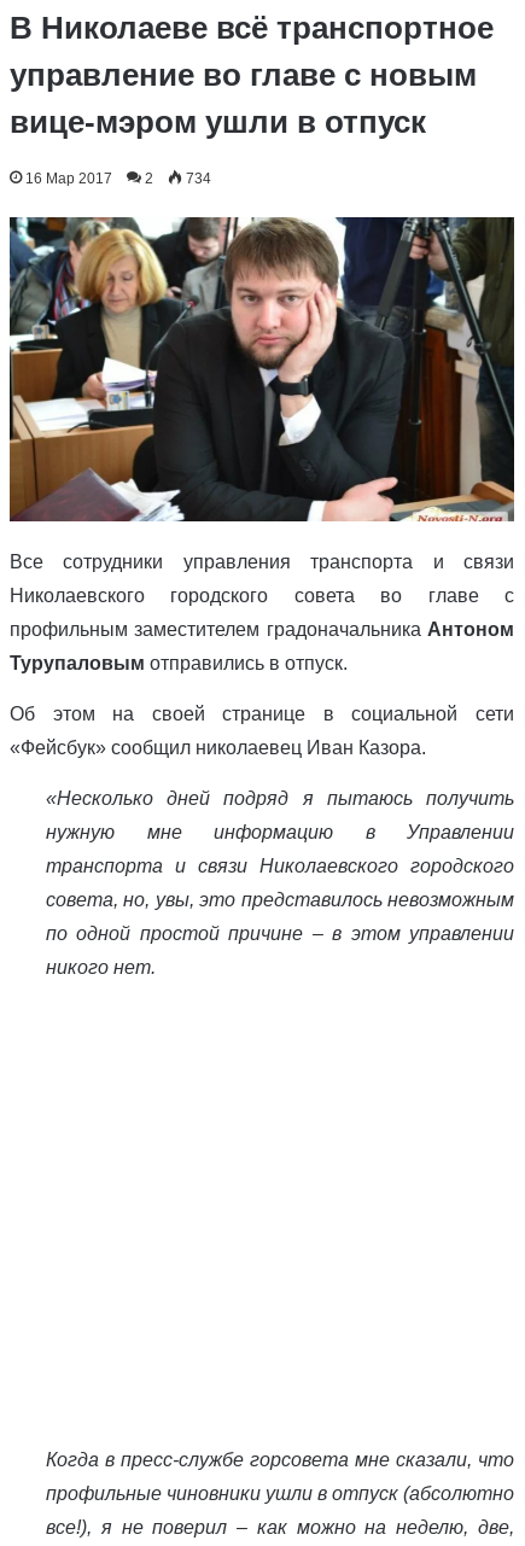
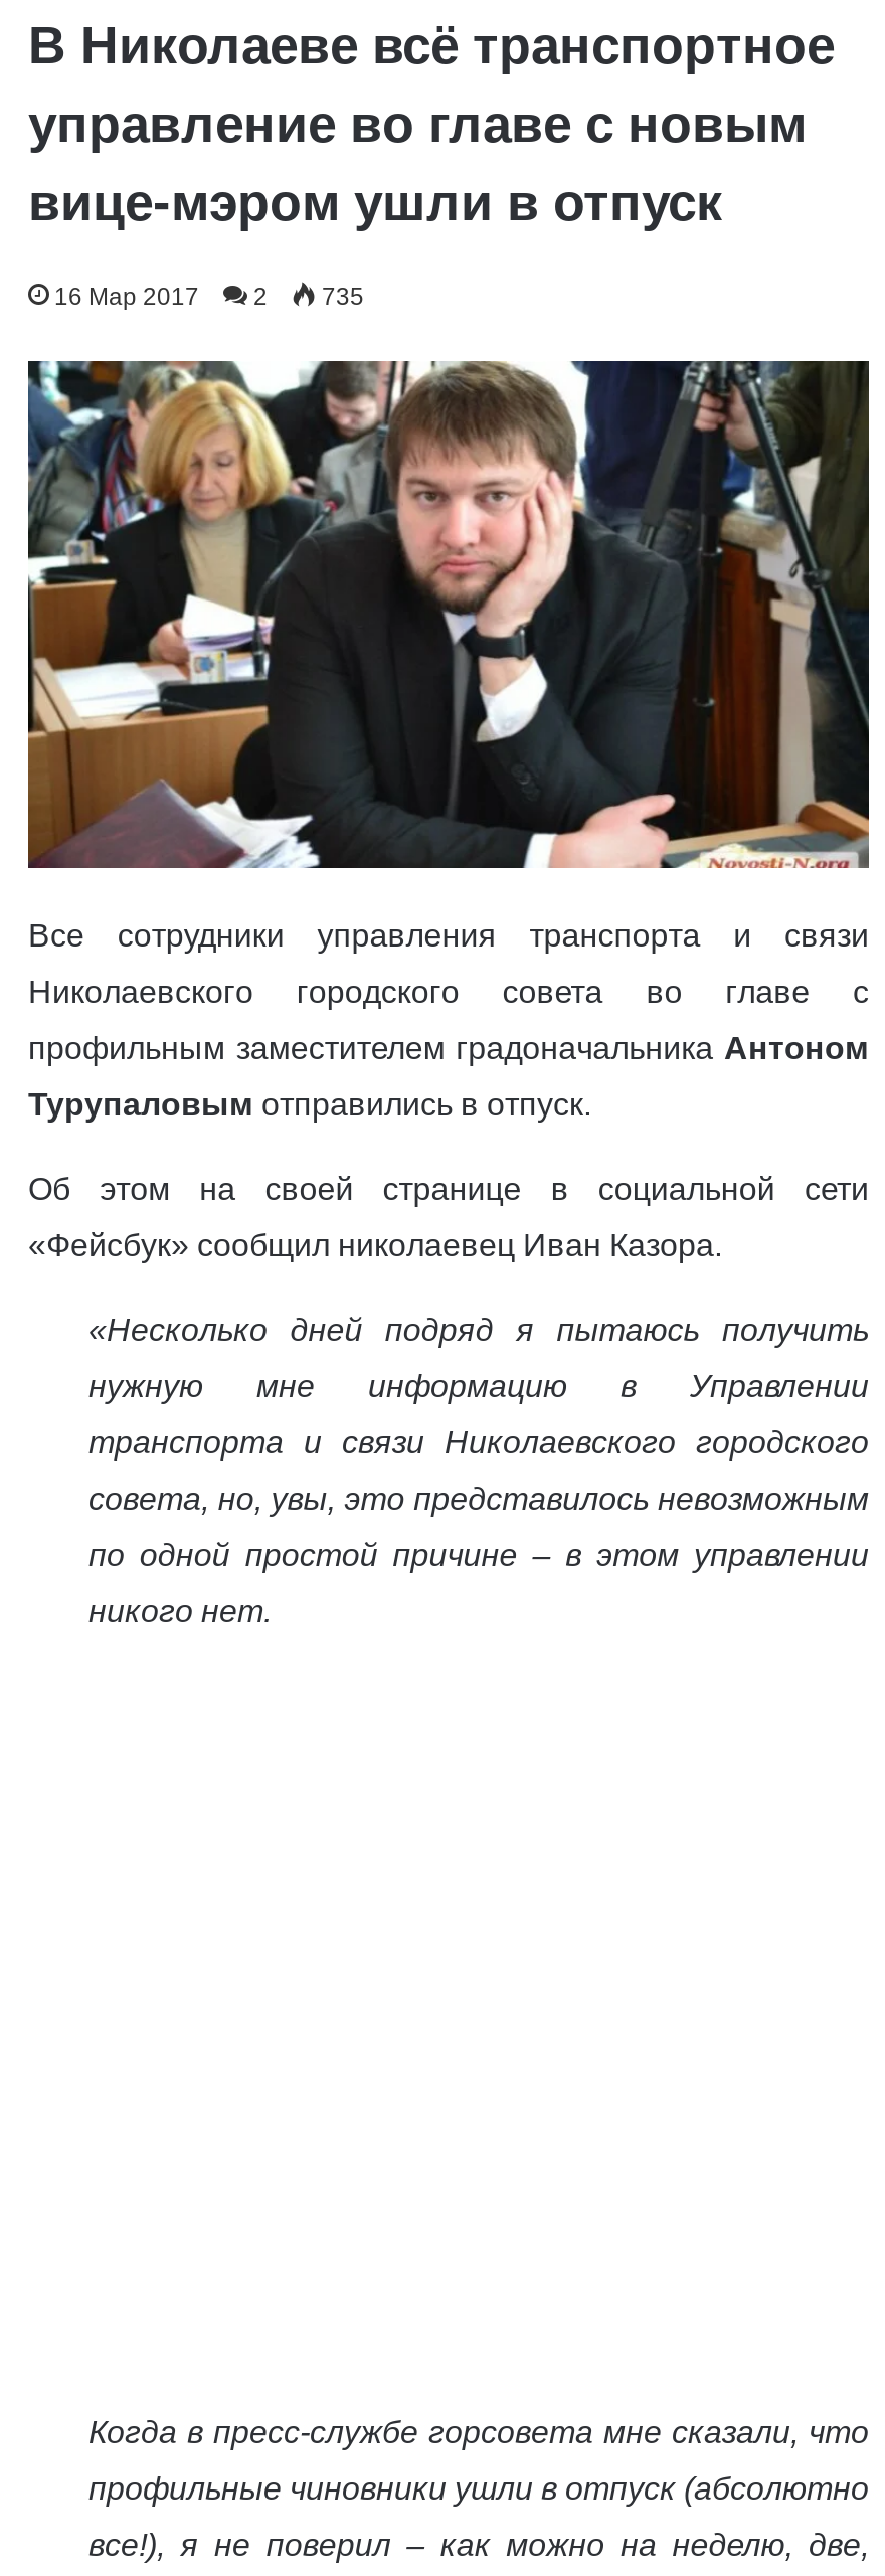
- 16 Мар 2017 2 734
+ 16 Мар 2017 2 735
